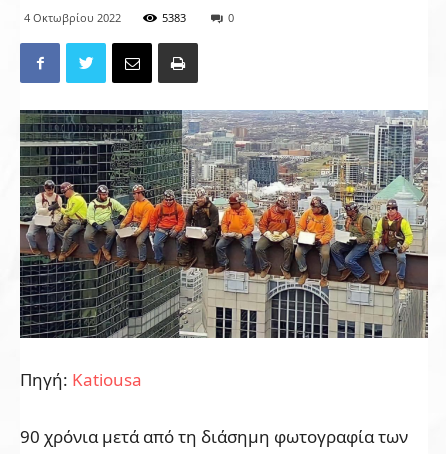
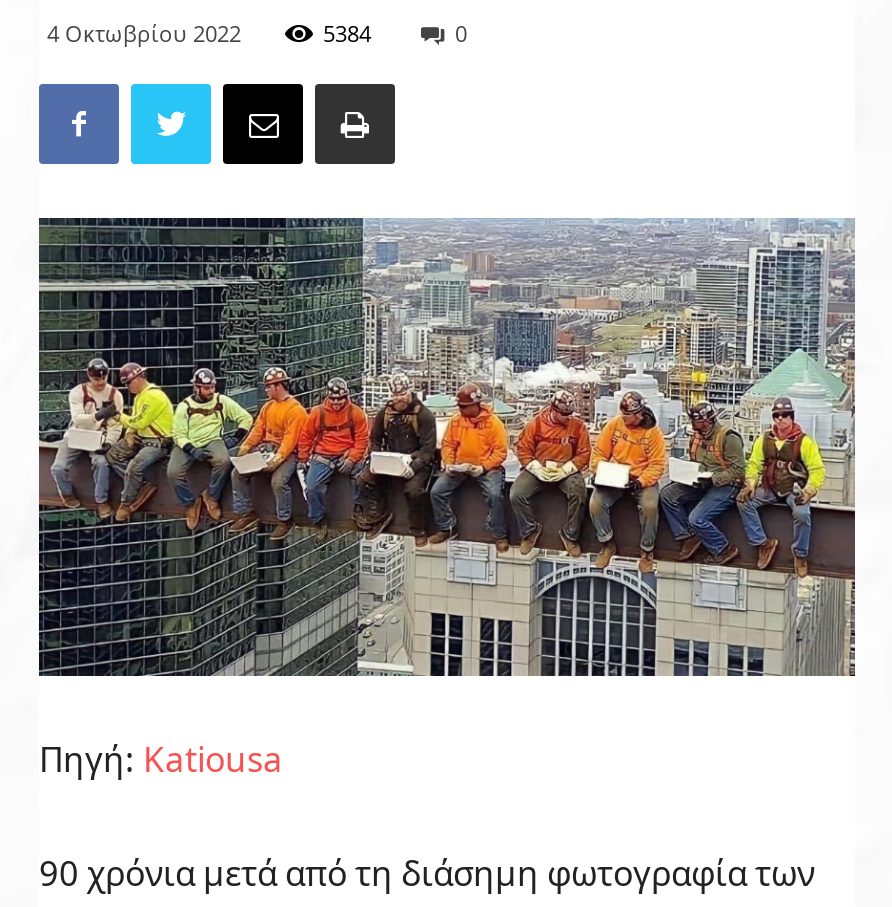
- 5383
+ 5384
